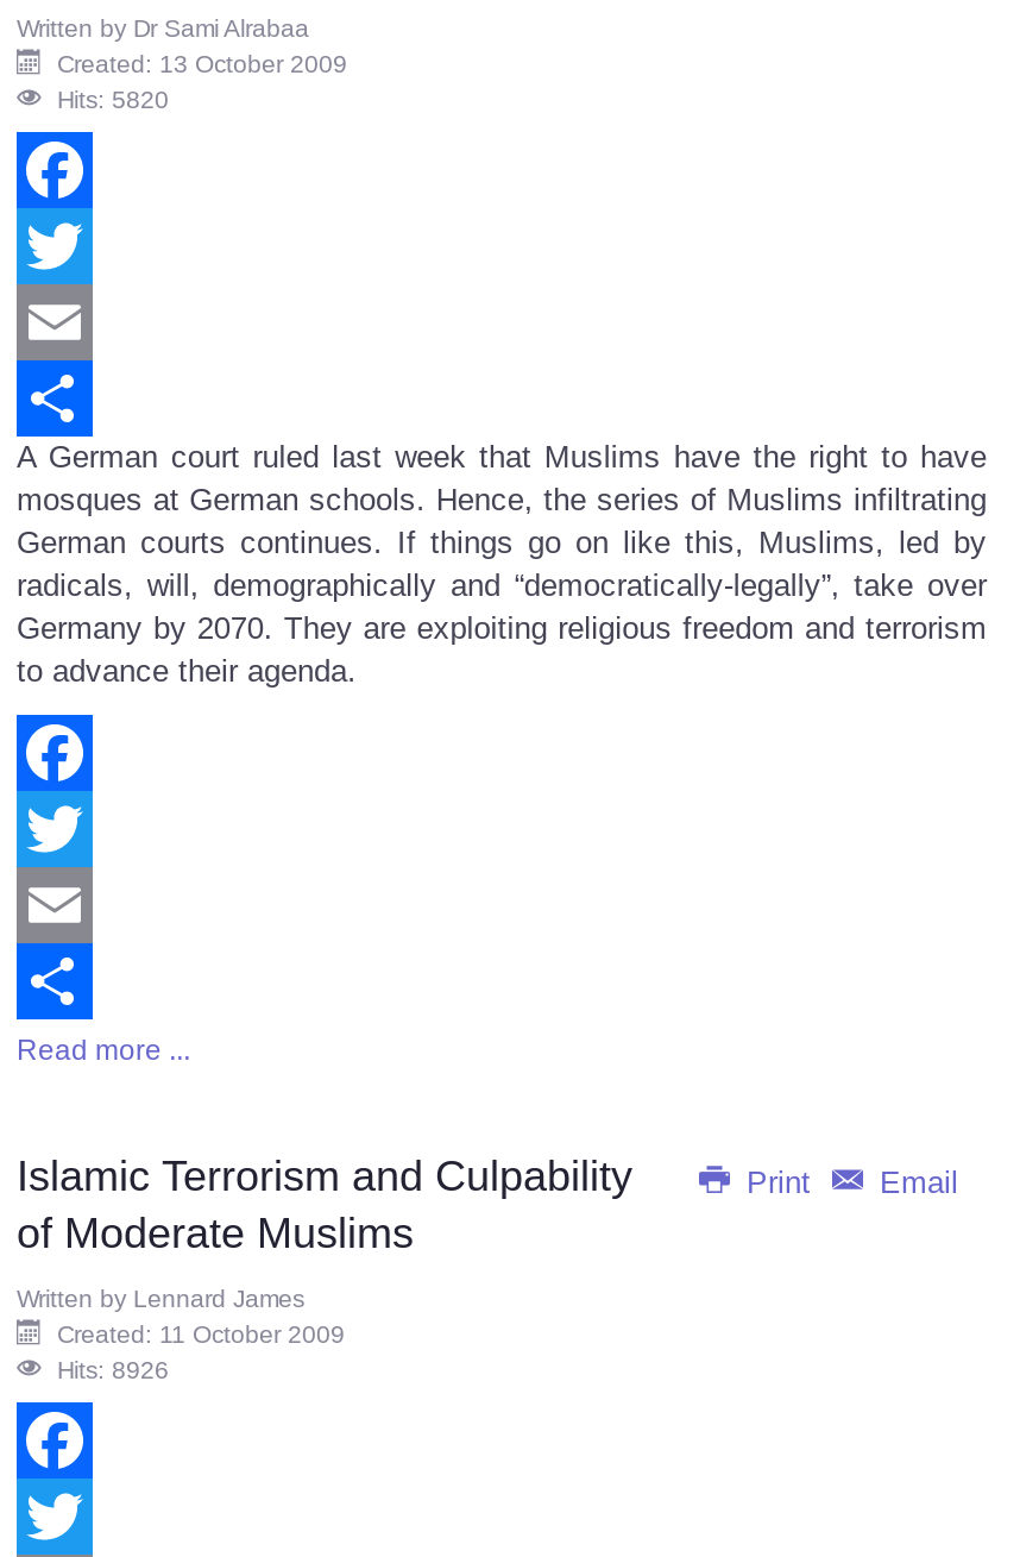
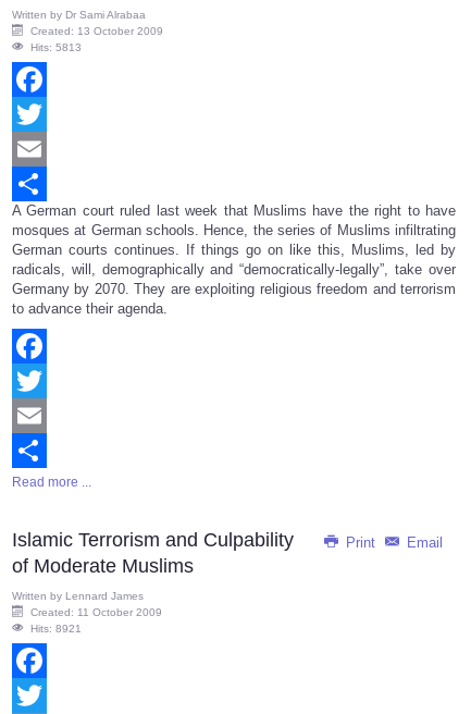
- Hits: 5820
+ Hits: 5813

- Hits: 8926
+ Hits: 8921
